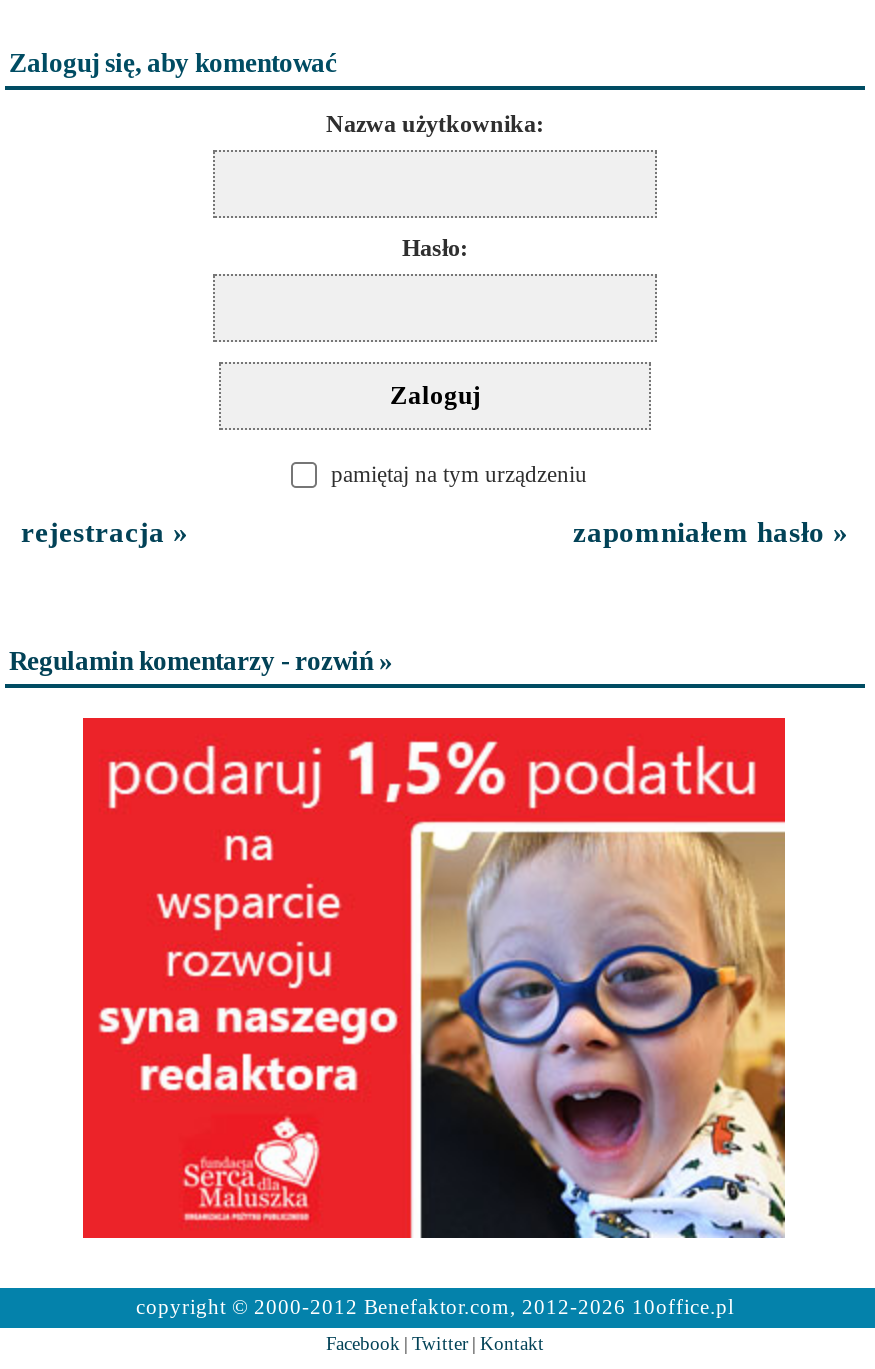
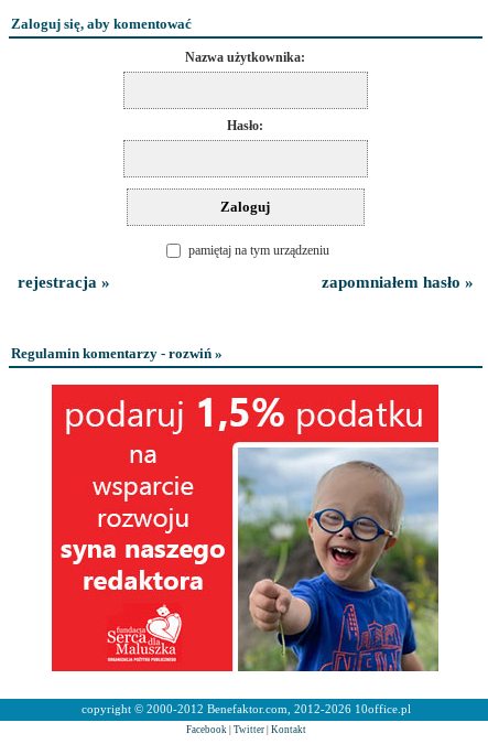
- [image]
+ [image]
